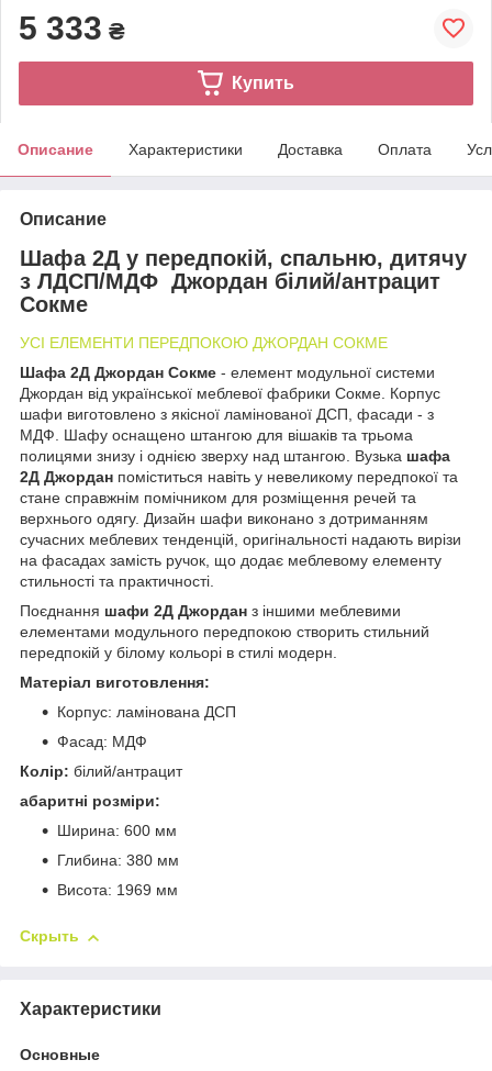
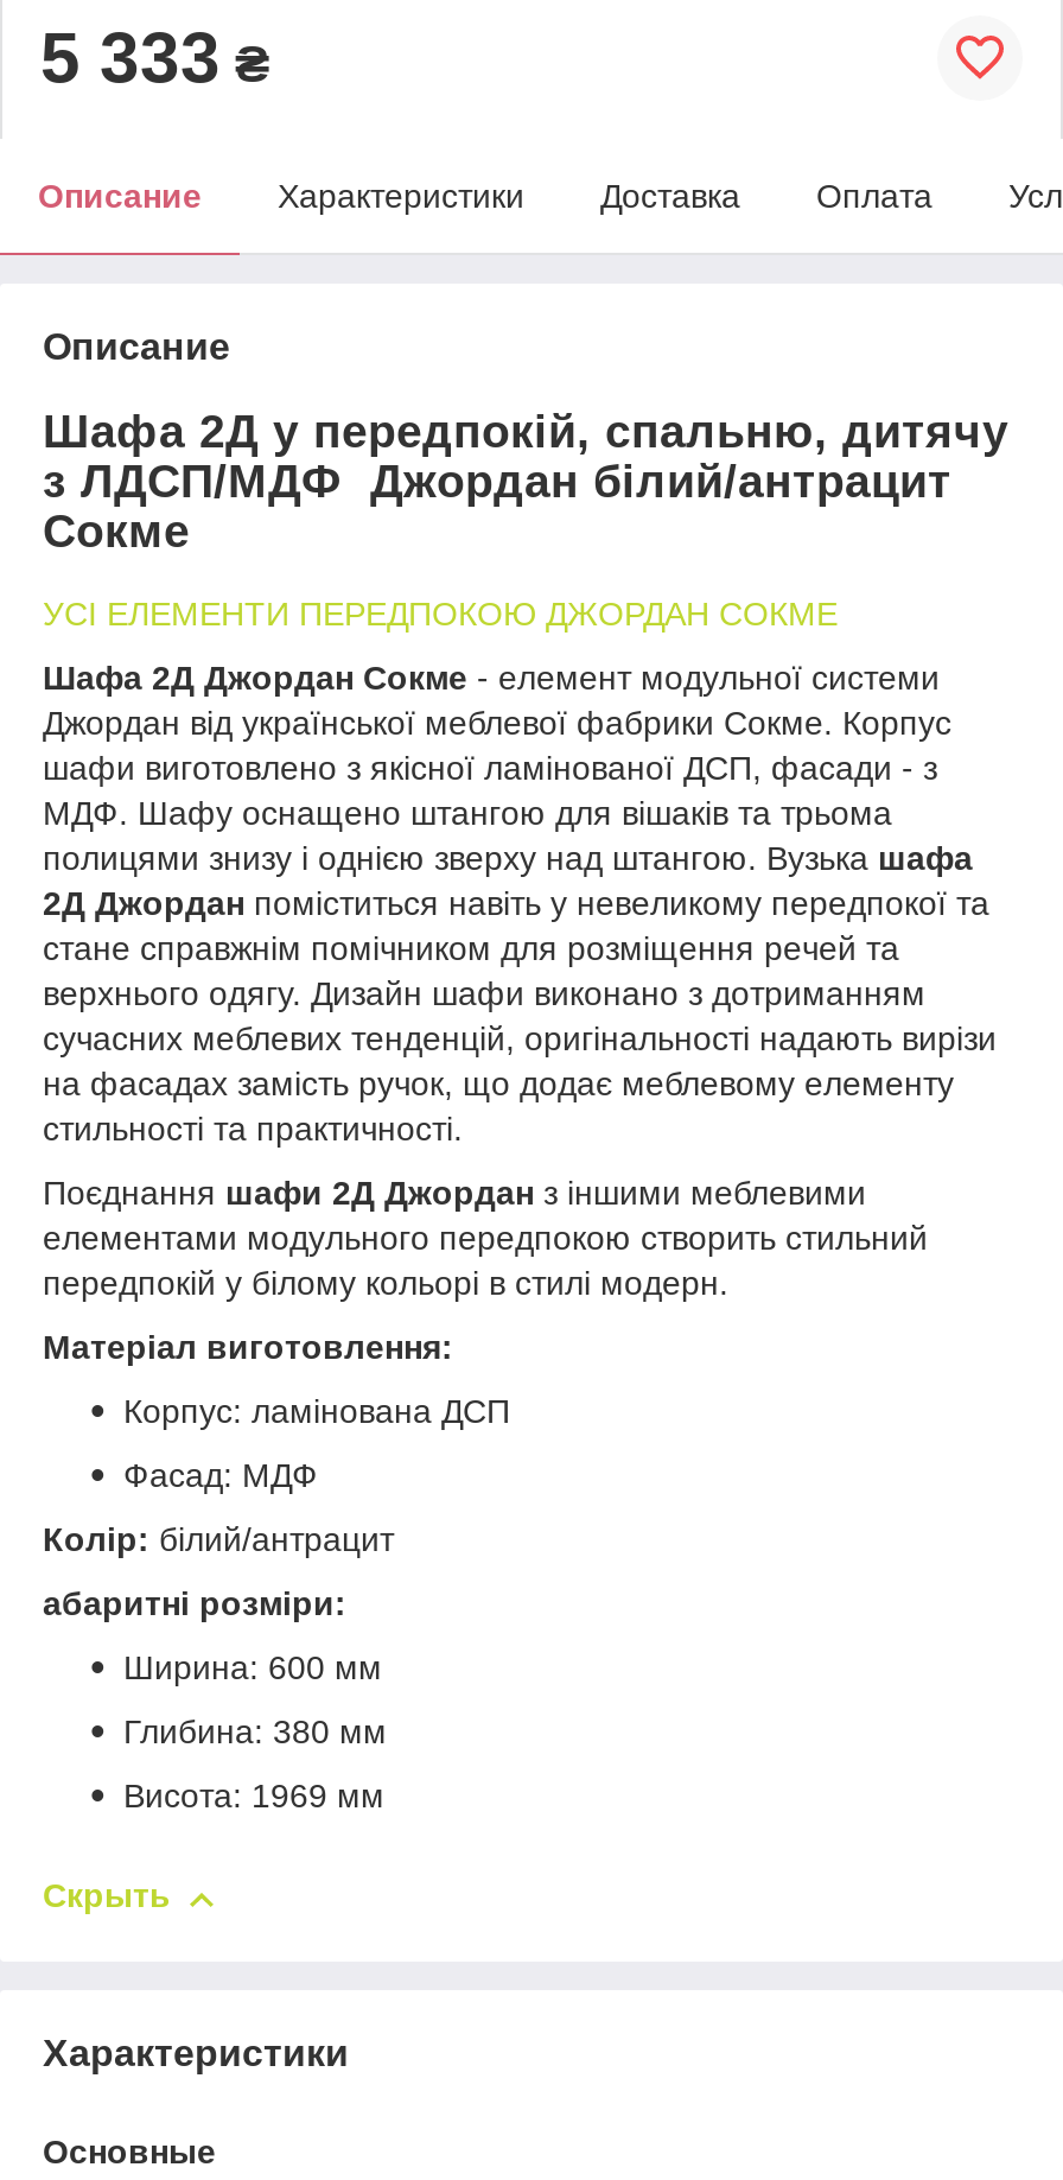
- Купить
